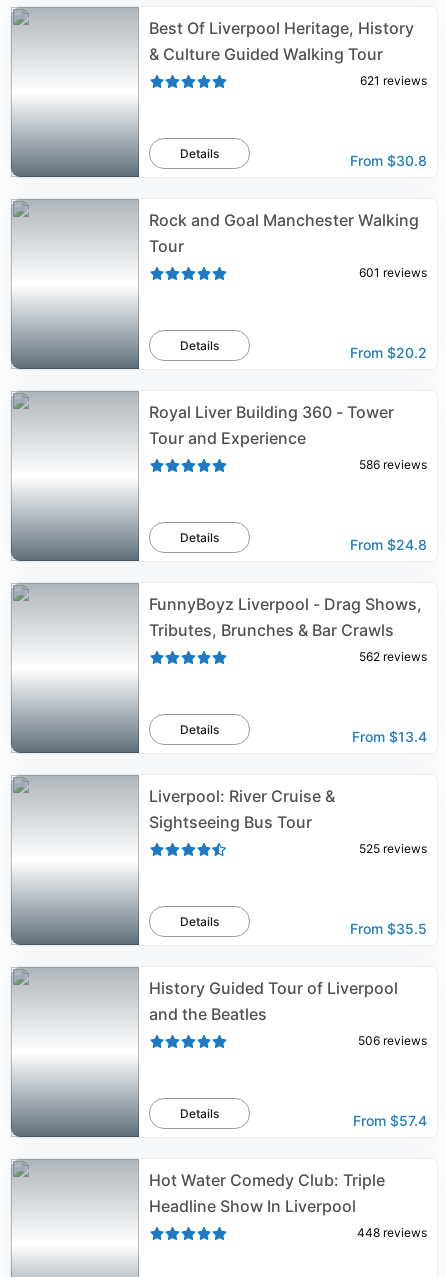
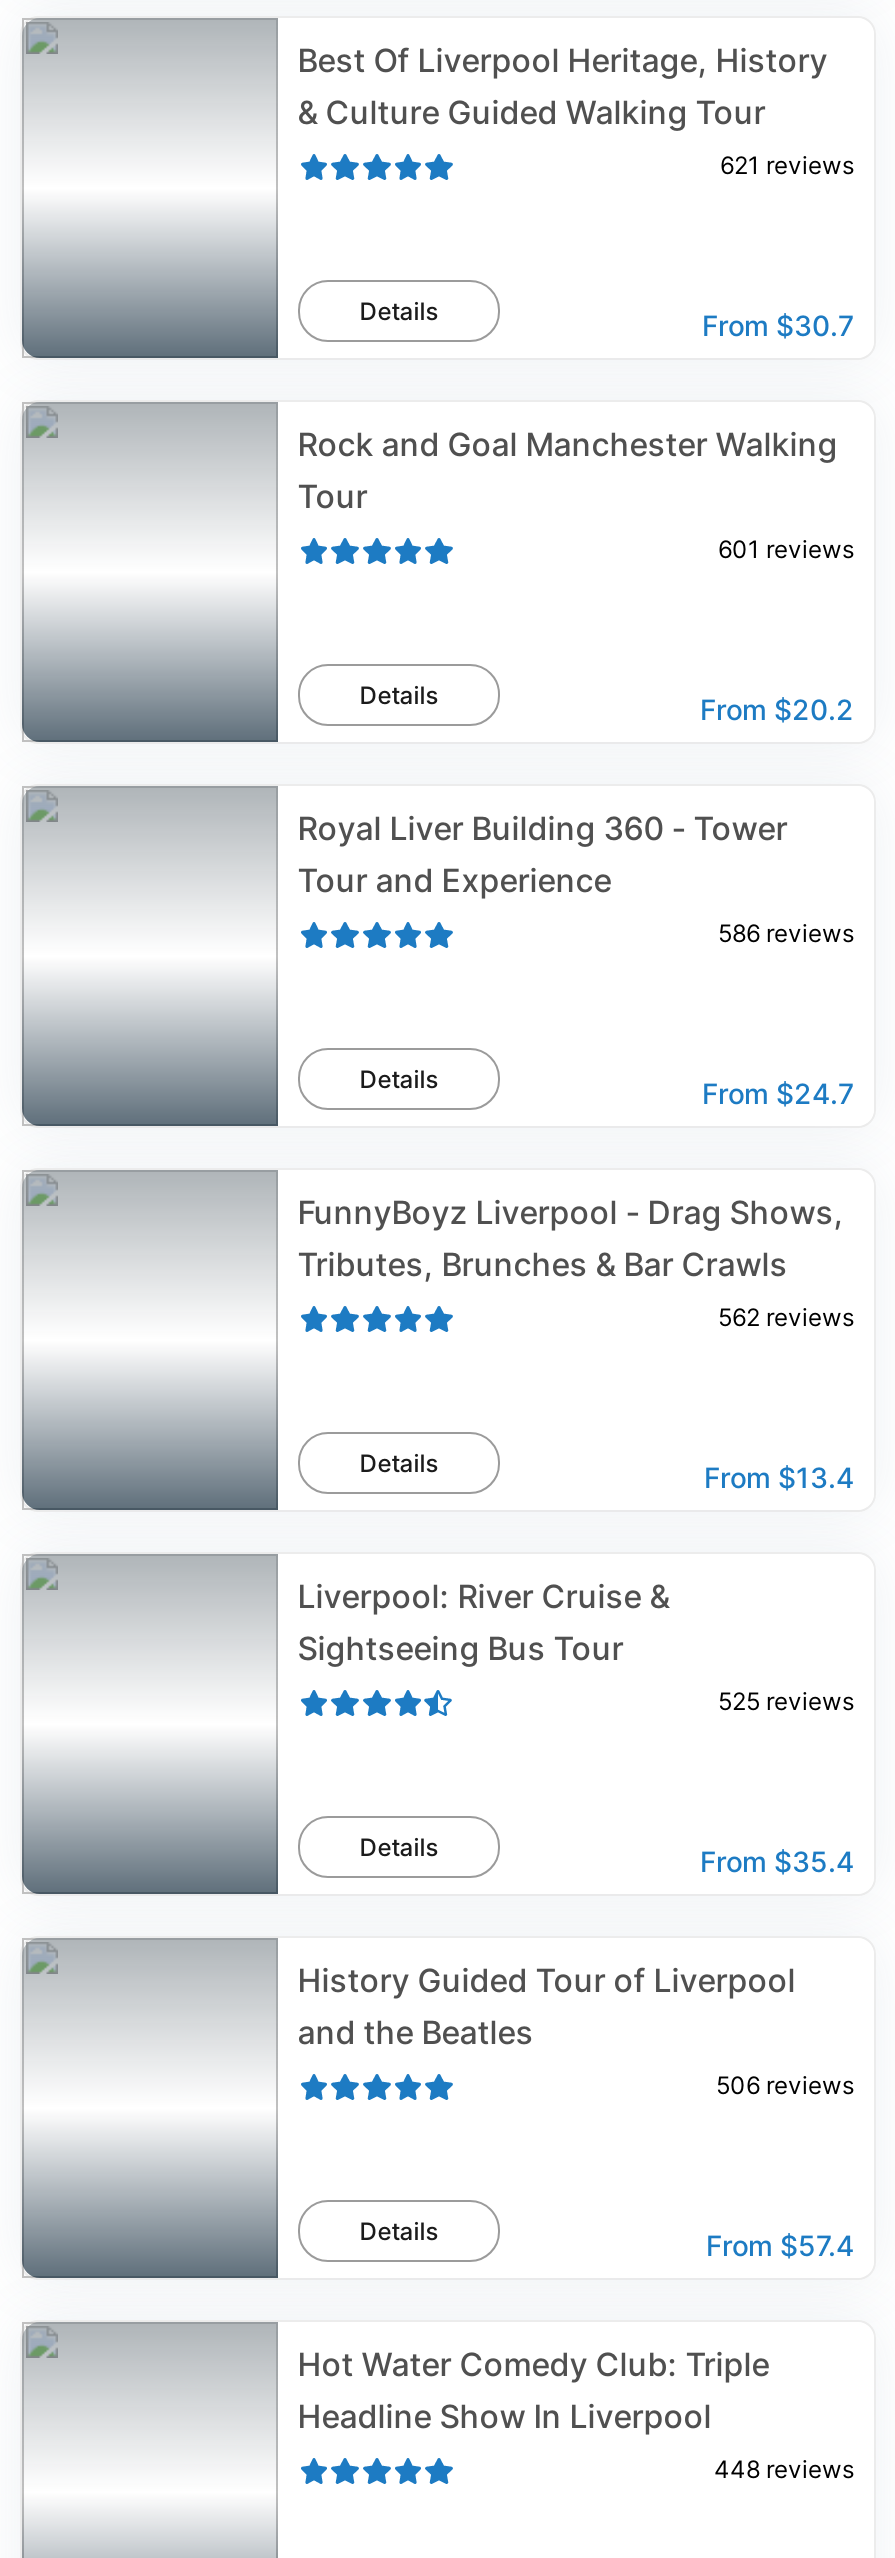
- From $30.8
+ From $30.7

- From $24.8
+ From $24.7

- From $35.5
+ From $35.4
